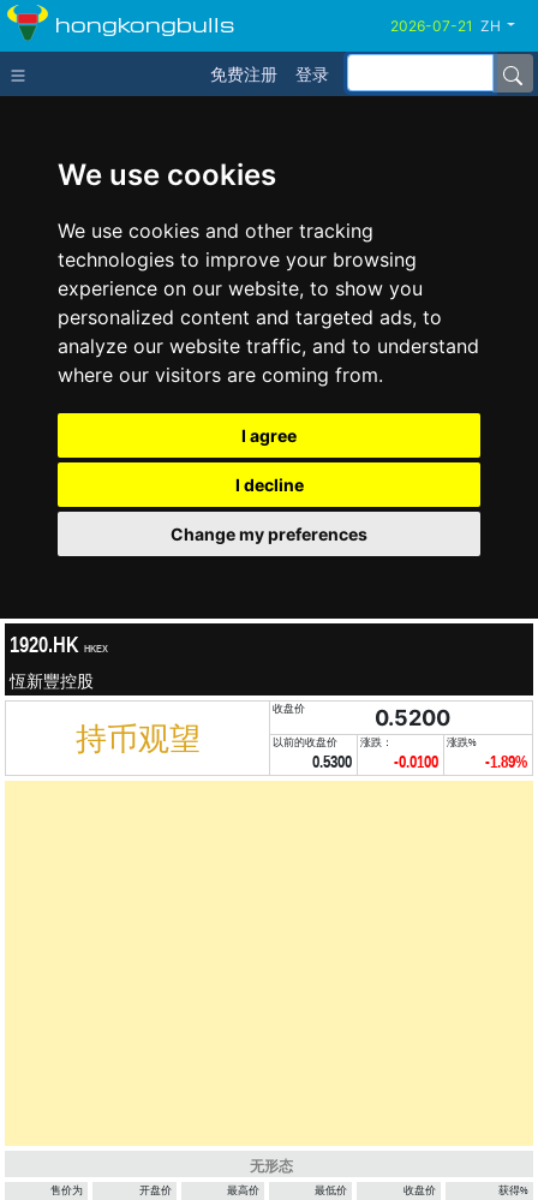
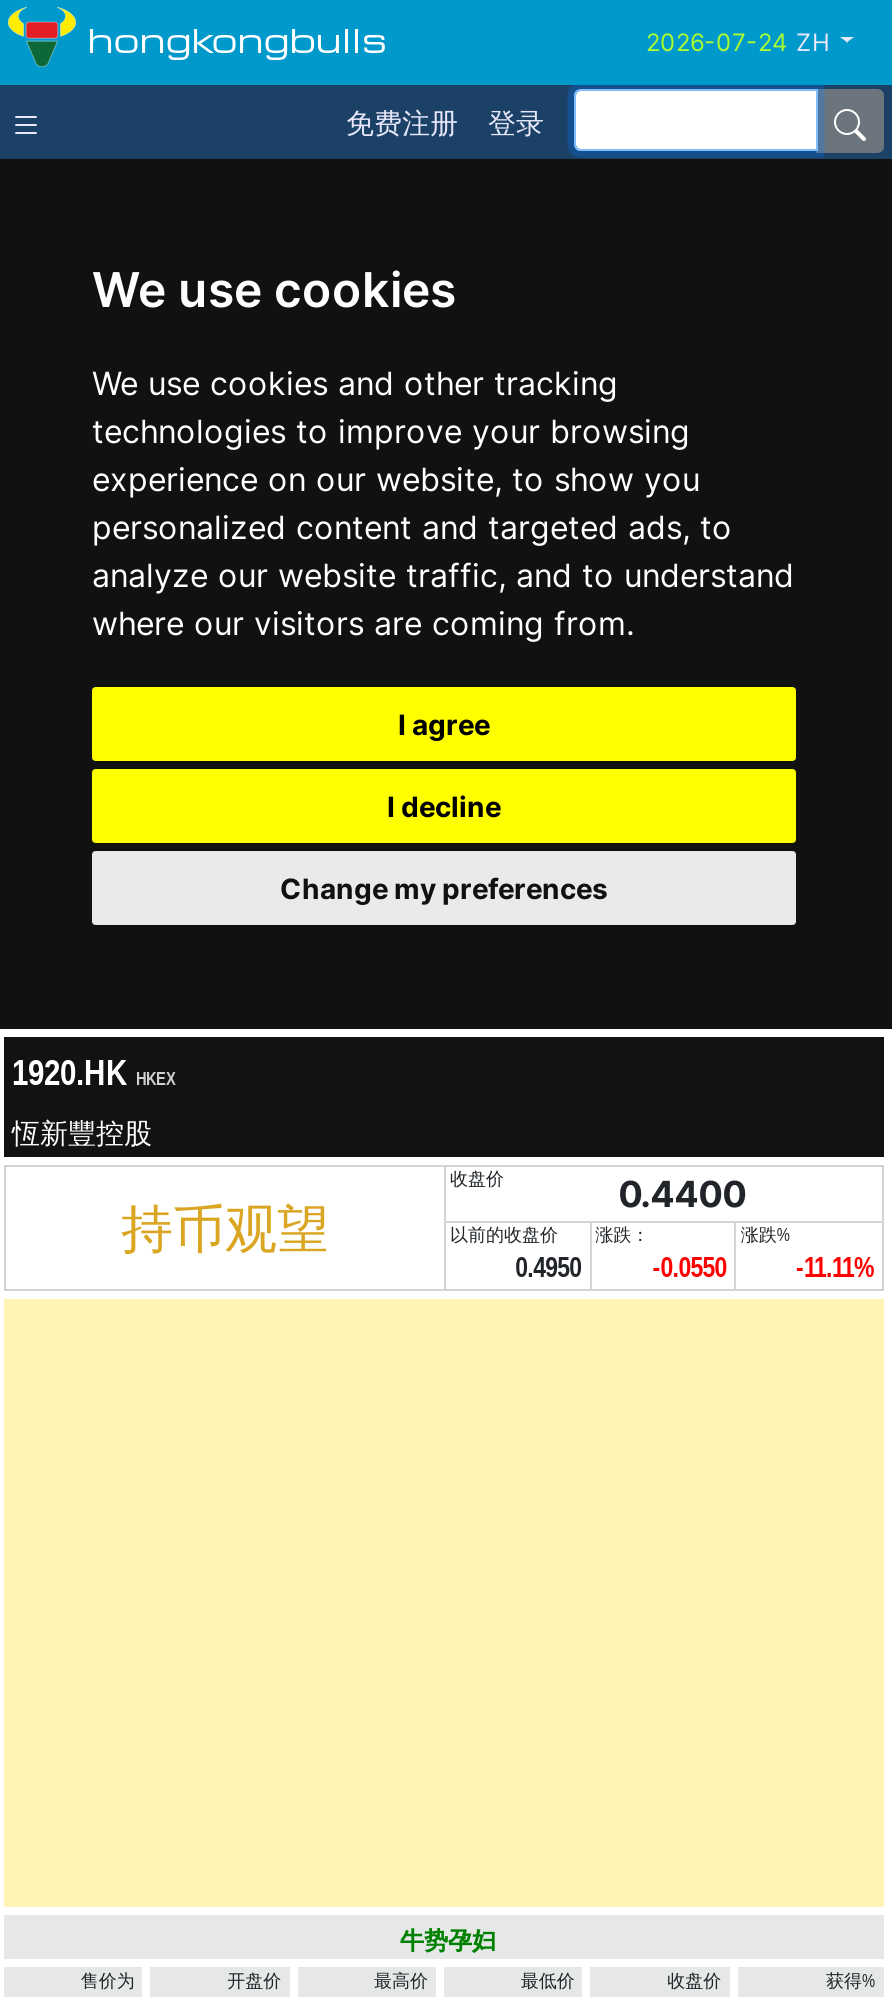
- 0.5200
+ 0.4400

- 0.5300
+ 0.4950

- -0.0100
+ -0.0550

- -1.89%
+ -11.11%

- 无形态
+ 牛势孕妇
